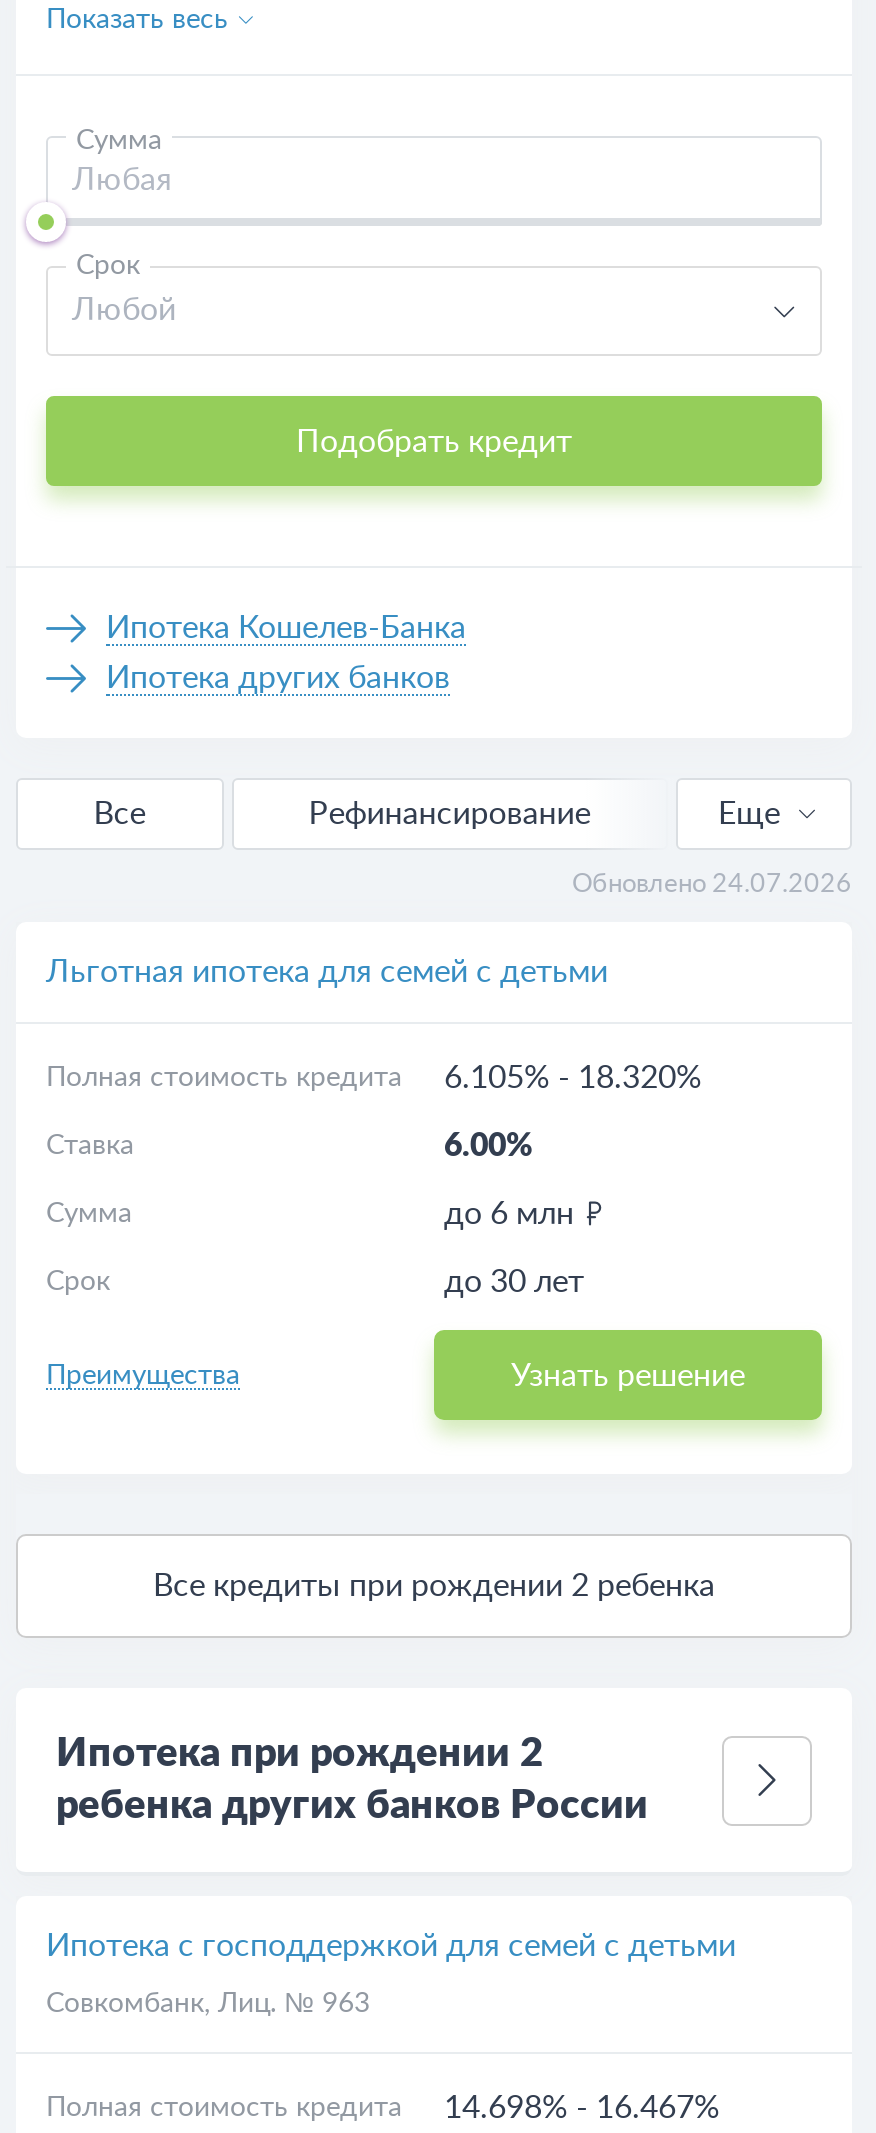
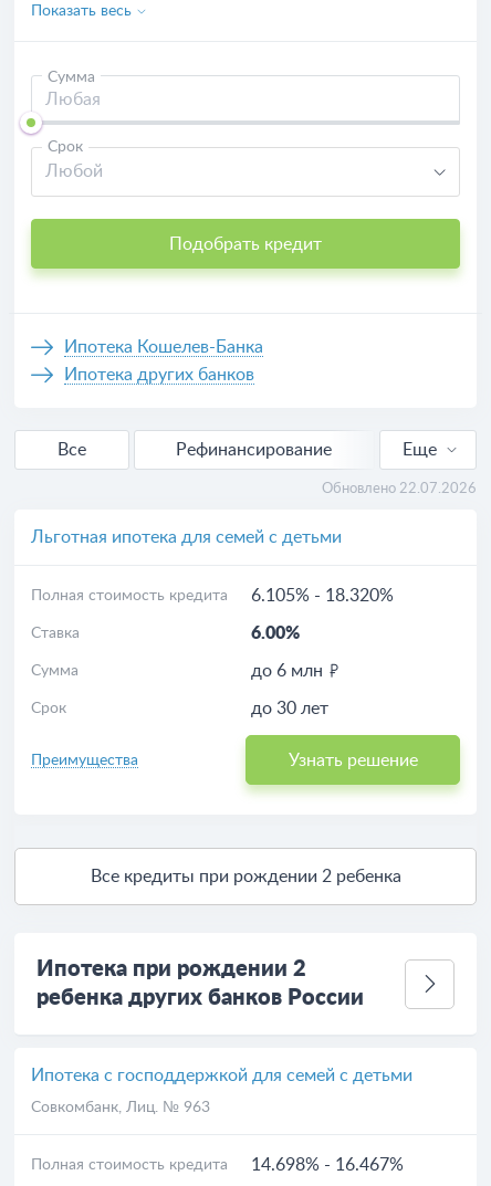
- Обновлено 24.07.2026
+ Обновлено 22.07.2026
